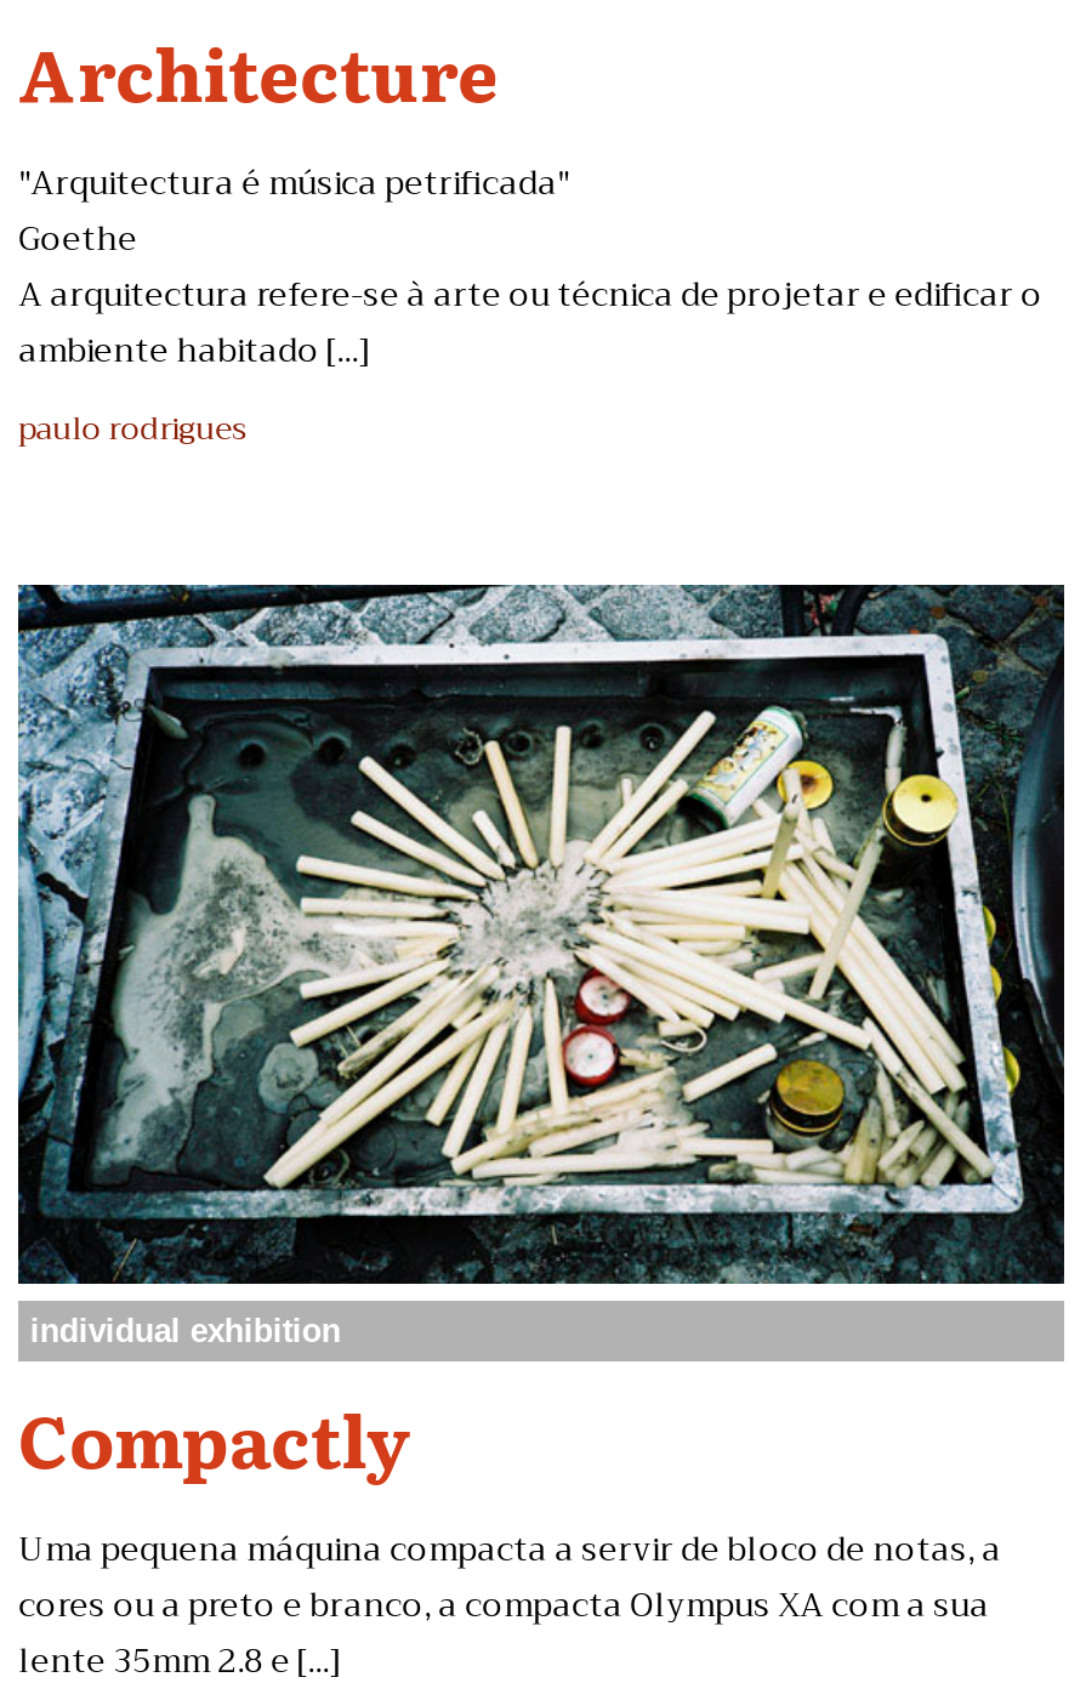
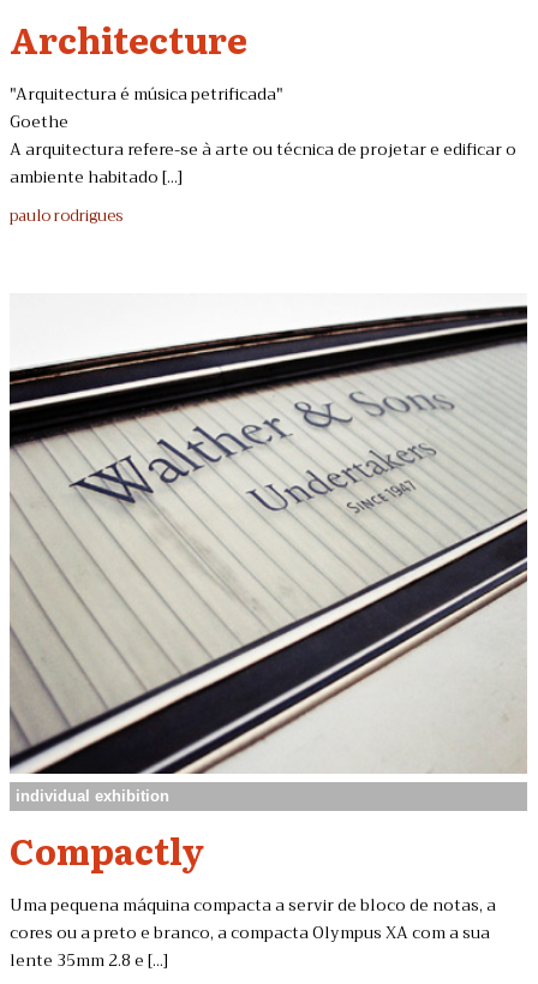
- [image]
+ [image]
